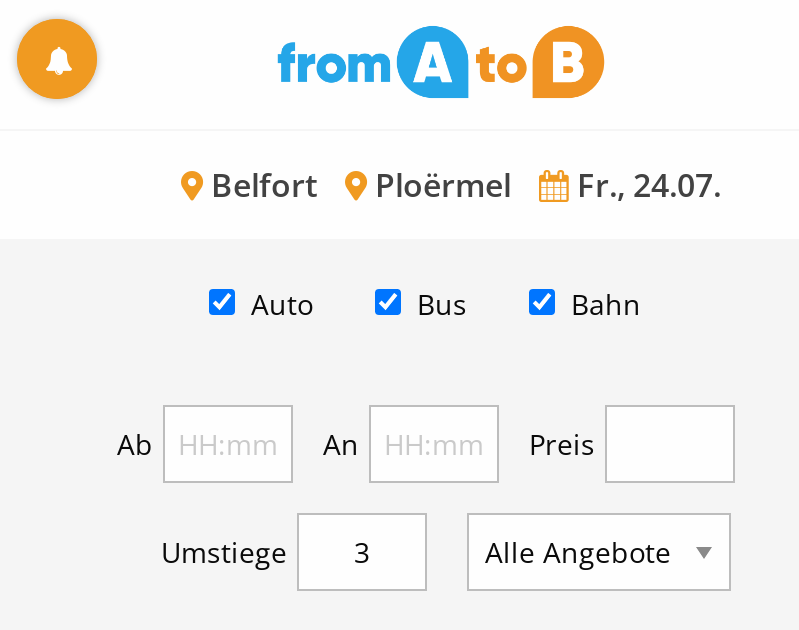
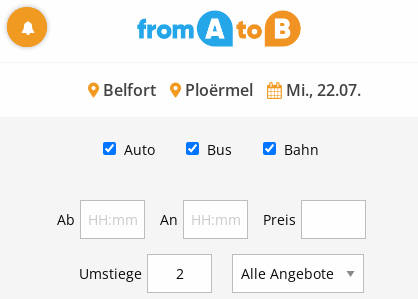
- Belfort Ploërmel Fr., 24.07.
+ Belfort Ploërmel Mi., 22.07.
